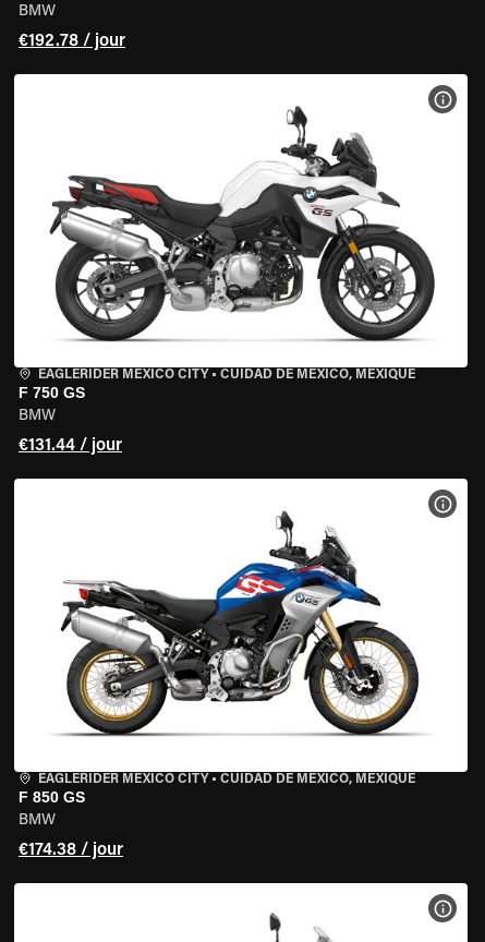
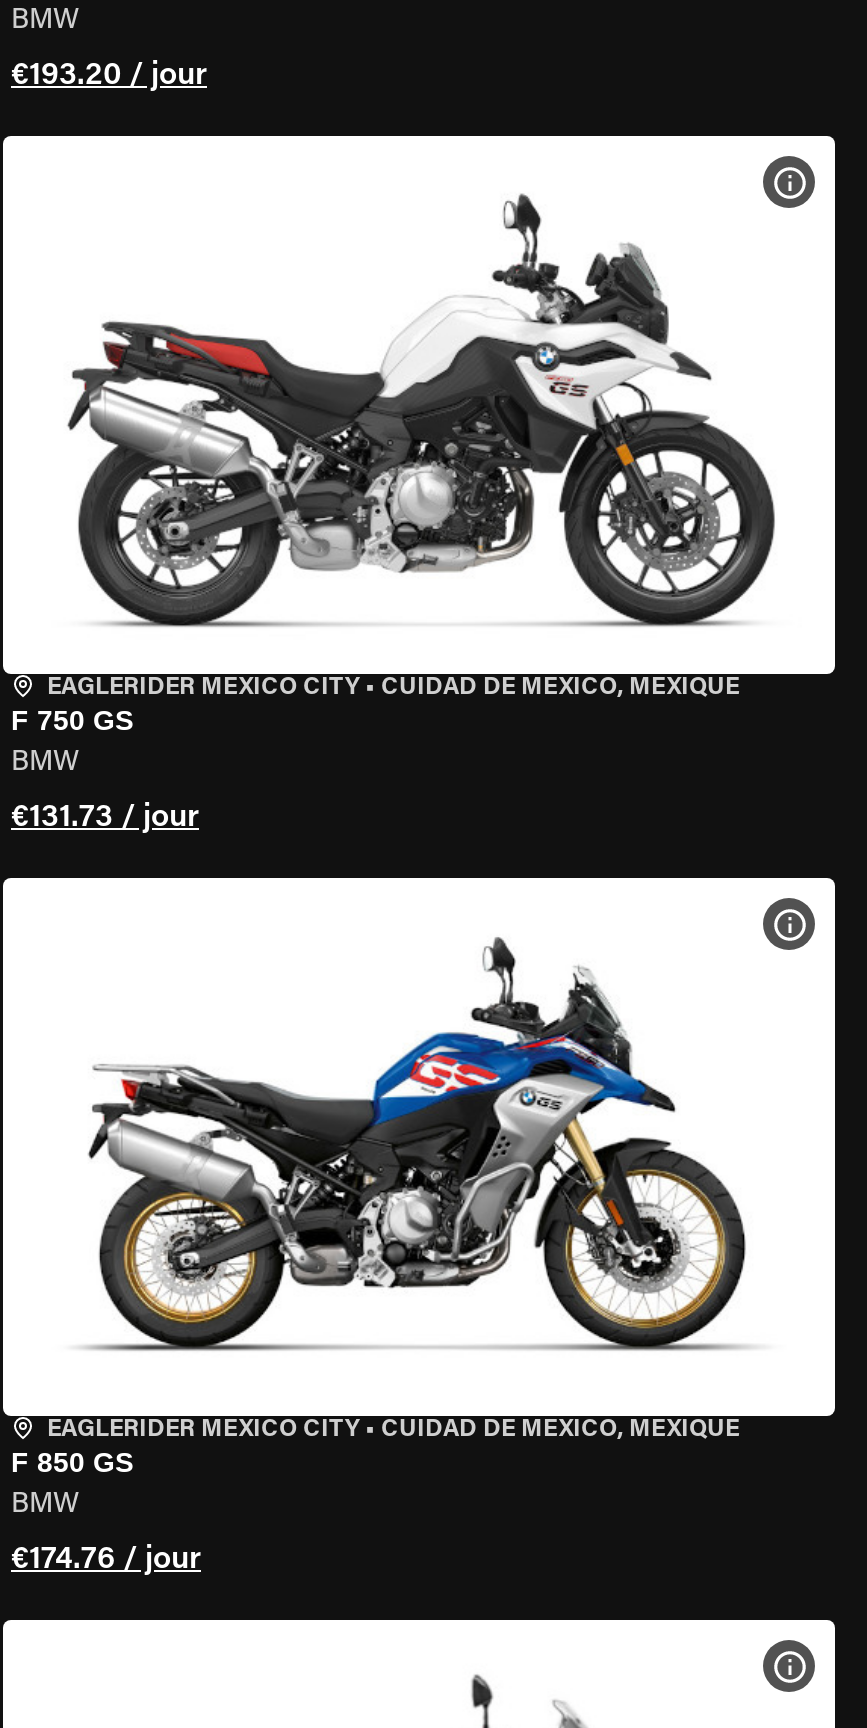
- €192.78 / jour
+ €193.20 / jour

- €131.44 / jour
+ €131.73 / jour

- €174.38 / jour
+ €174.76 / jour
